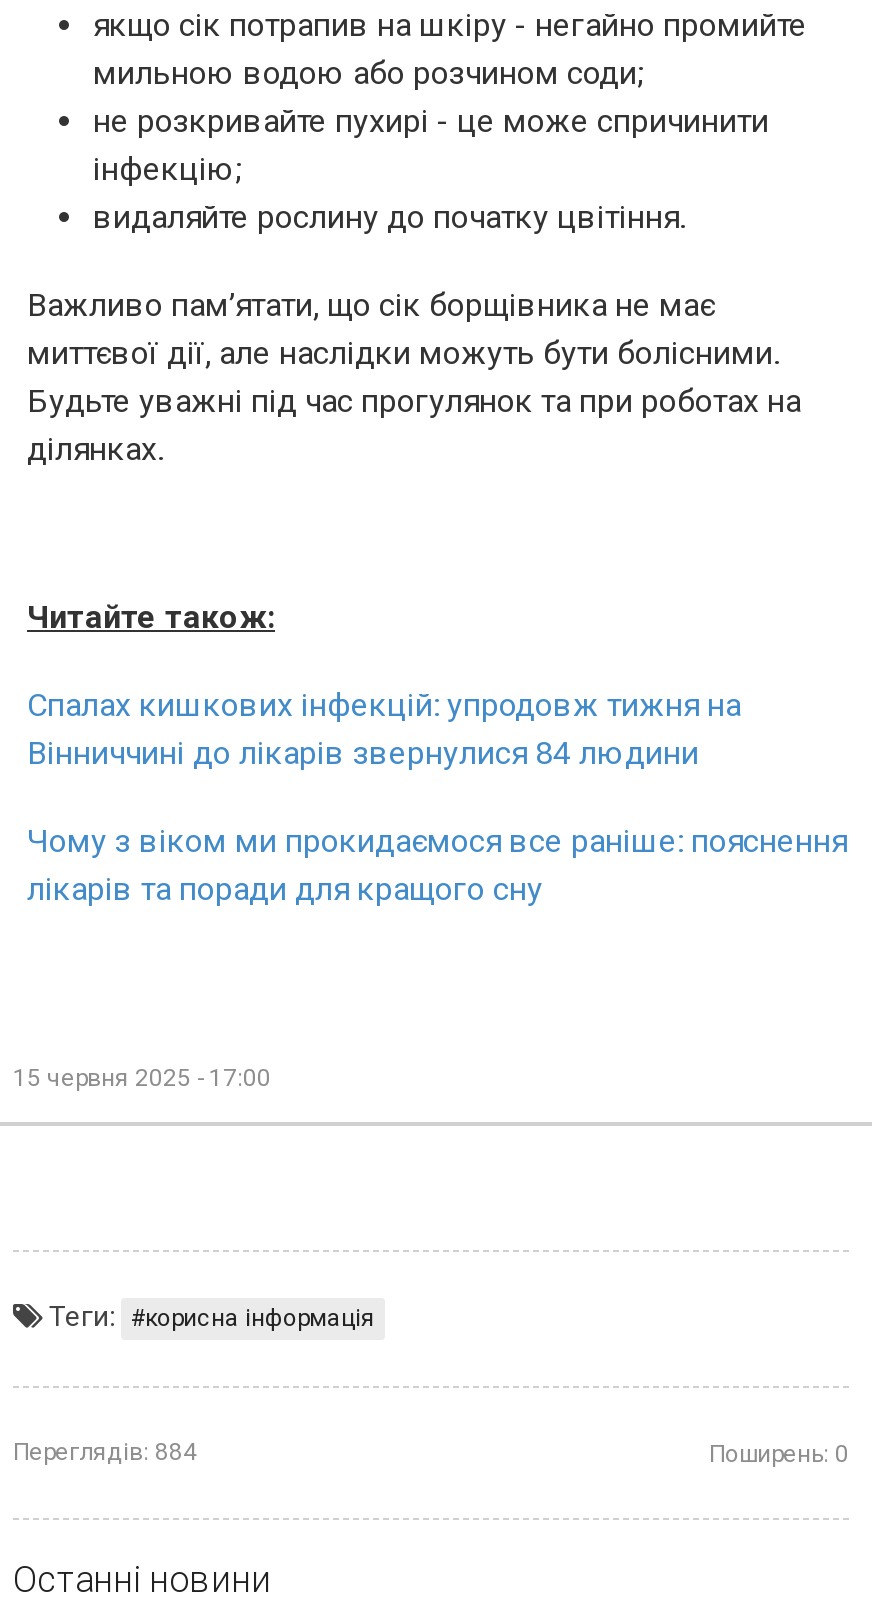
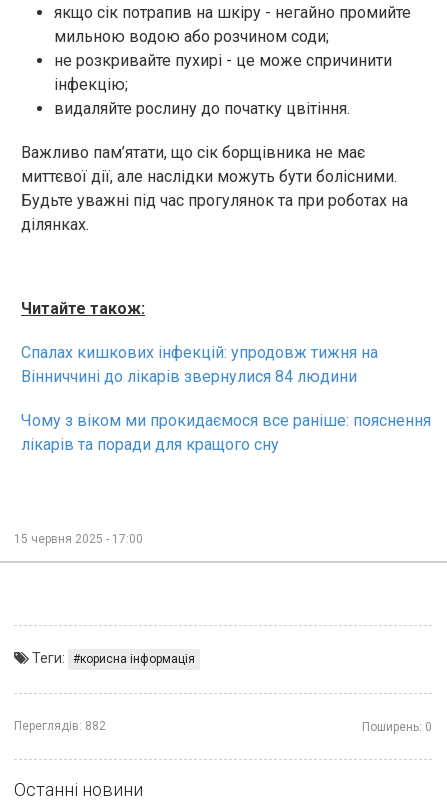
- Переглядів: 884
+ Переглядів: 882
